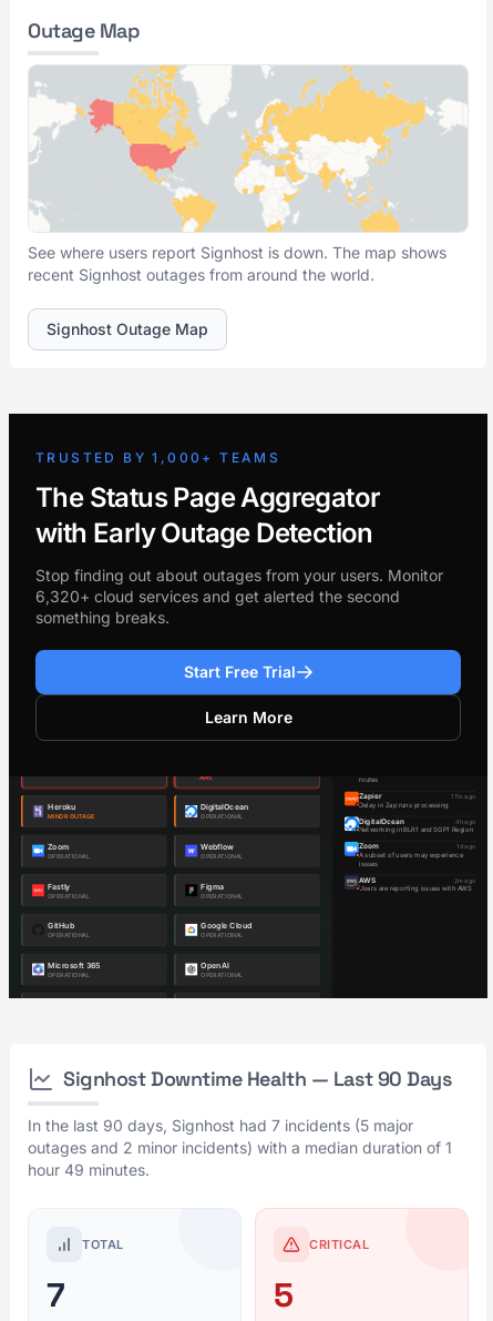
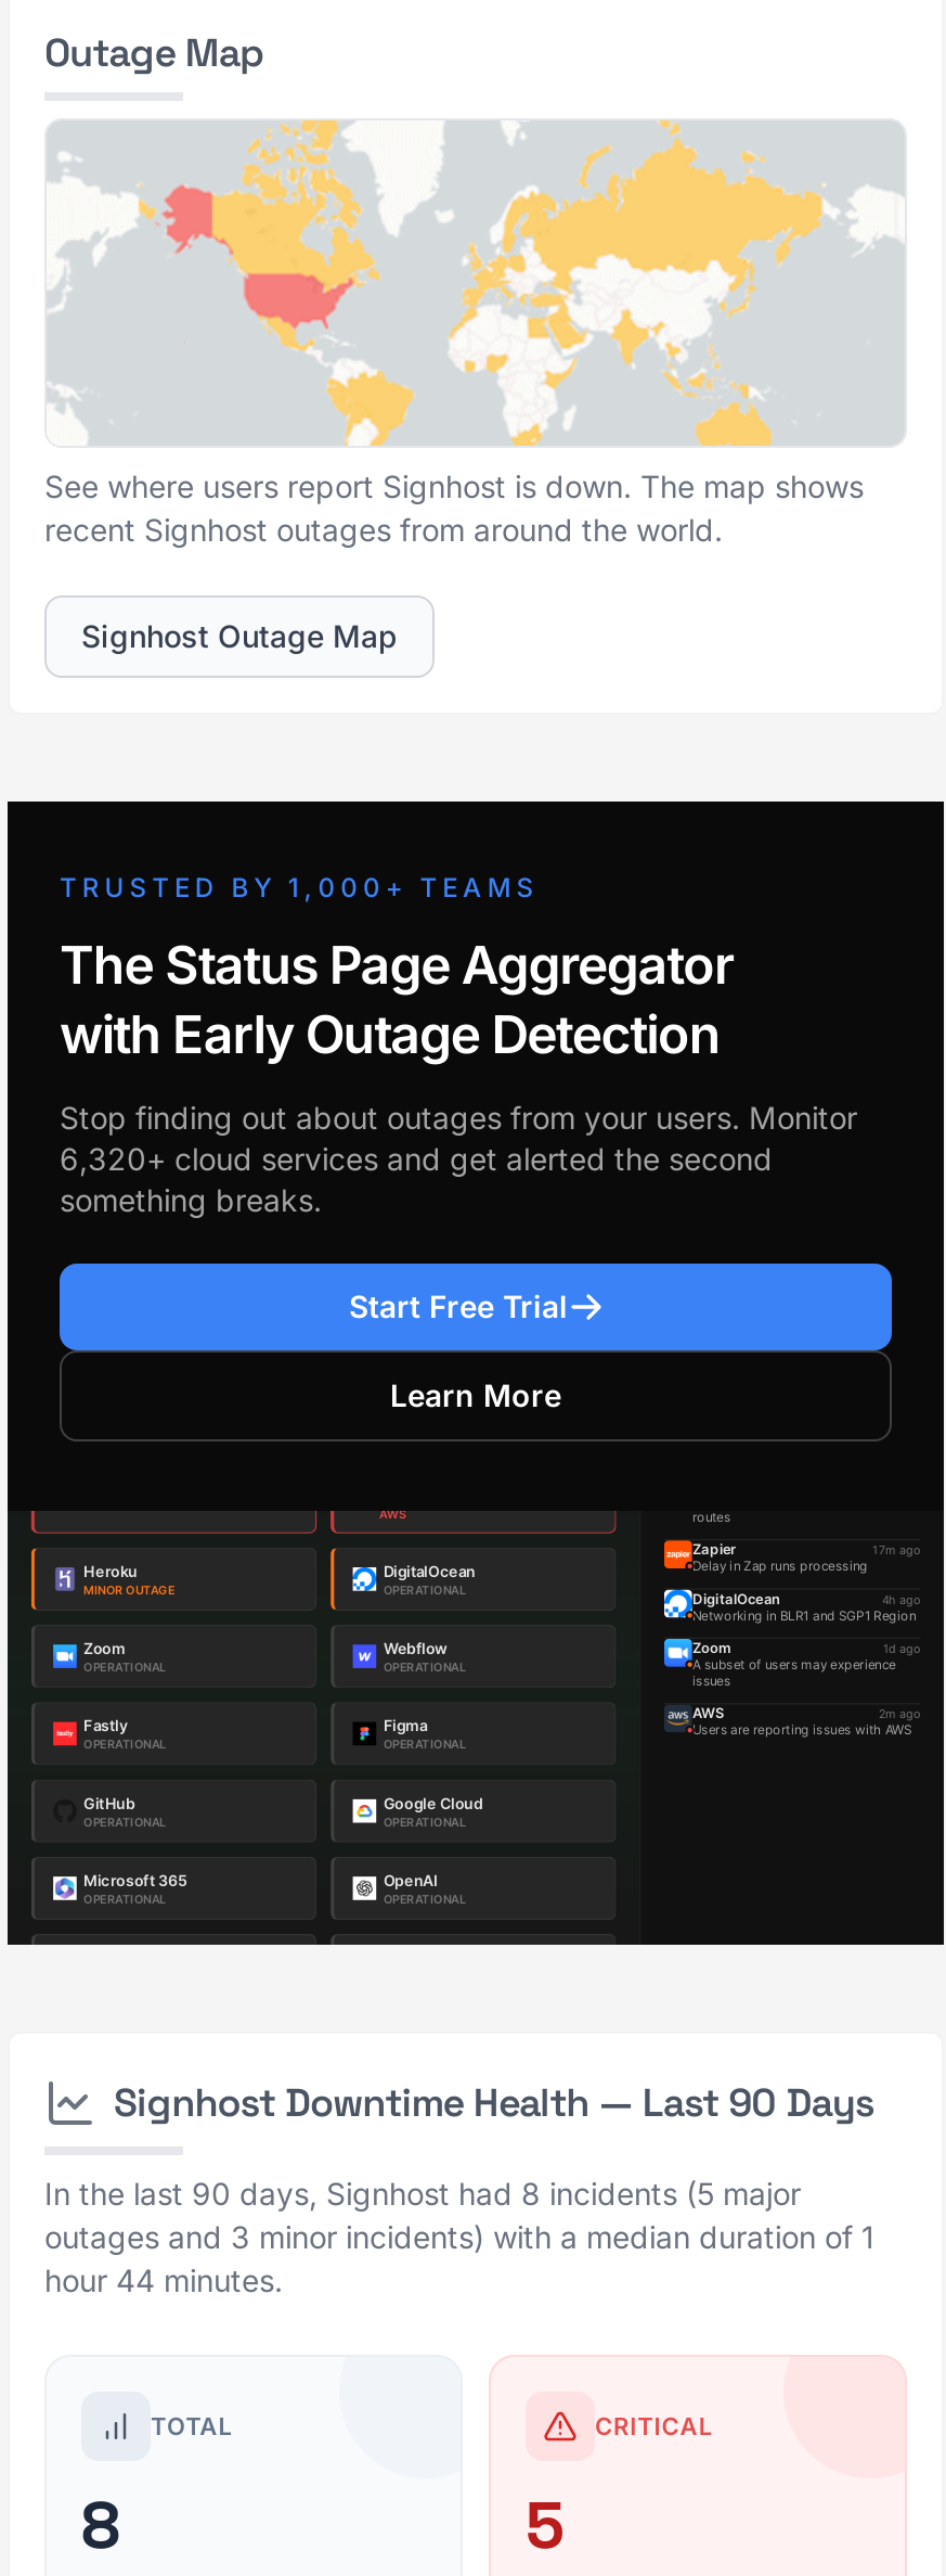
- In the last 90 days, Signhost had 7 incidents (5 major
+ In the last 90 days, Signhost had 8 incidents (5 major

- outages and 2 minor incidents) with a median duration of 1
+ outages and 3 minor incidents) with a median duration of 1

- hour 49 minutes.
+ hour 44 minutes.

- 7
+ 8
